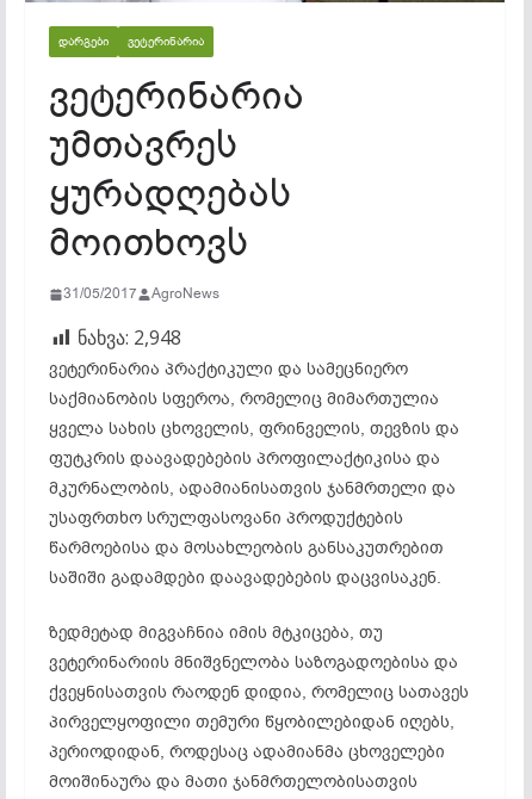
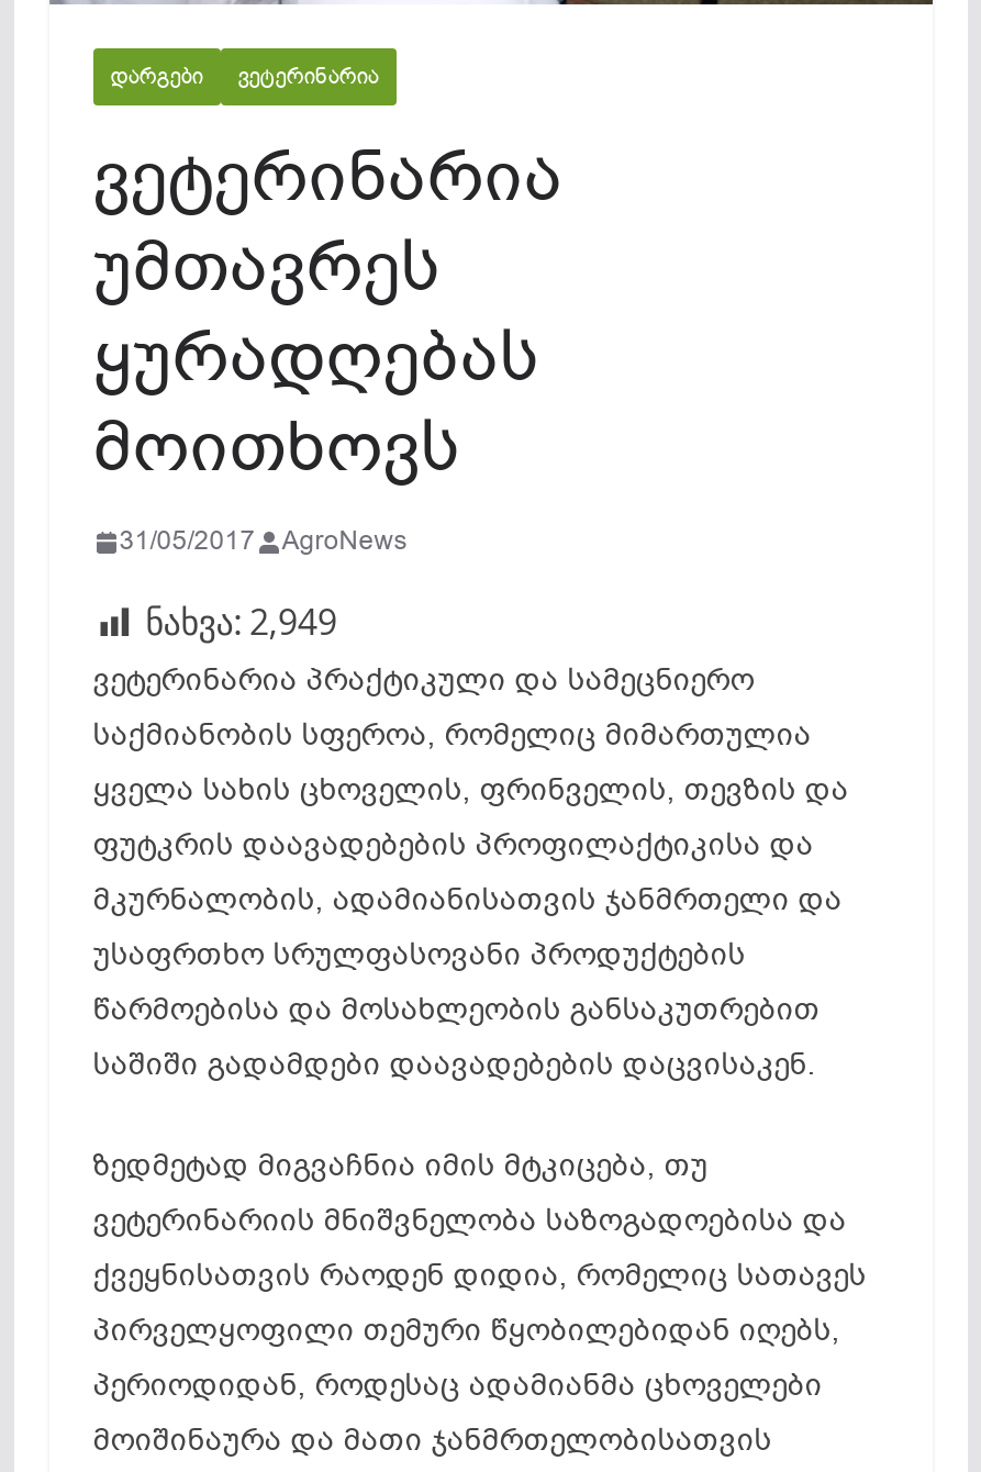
- ნახვა: 2,948
+ ნახვა: 2,949
